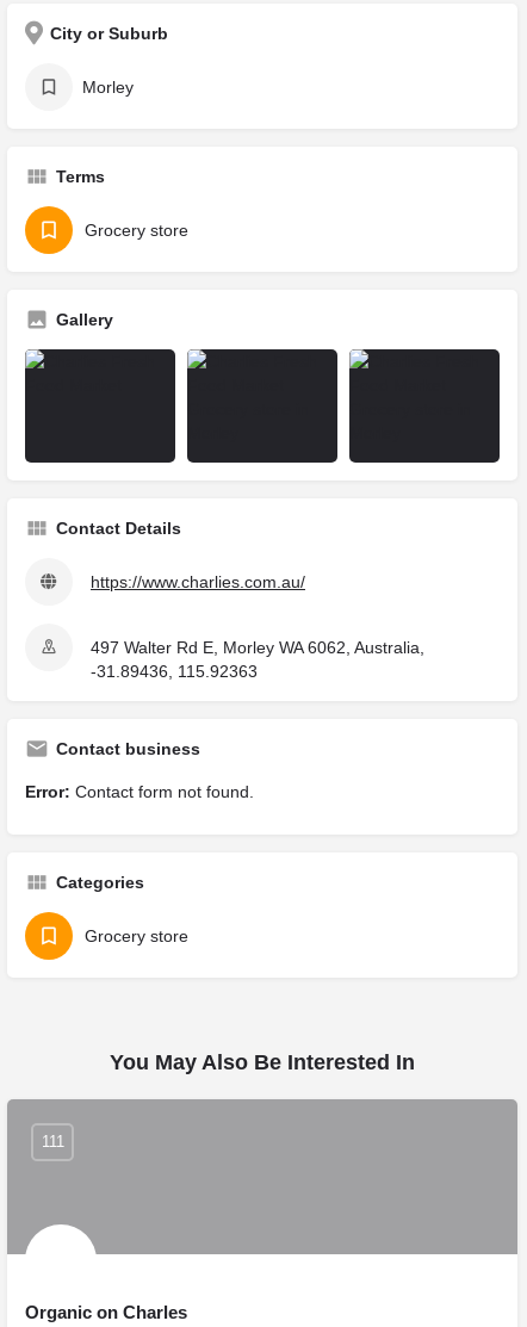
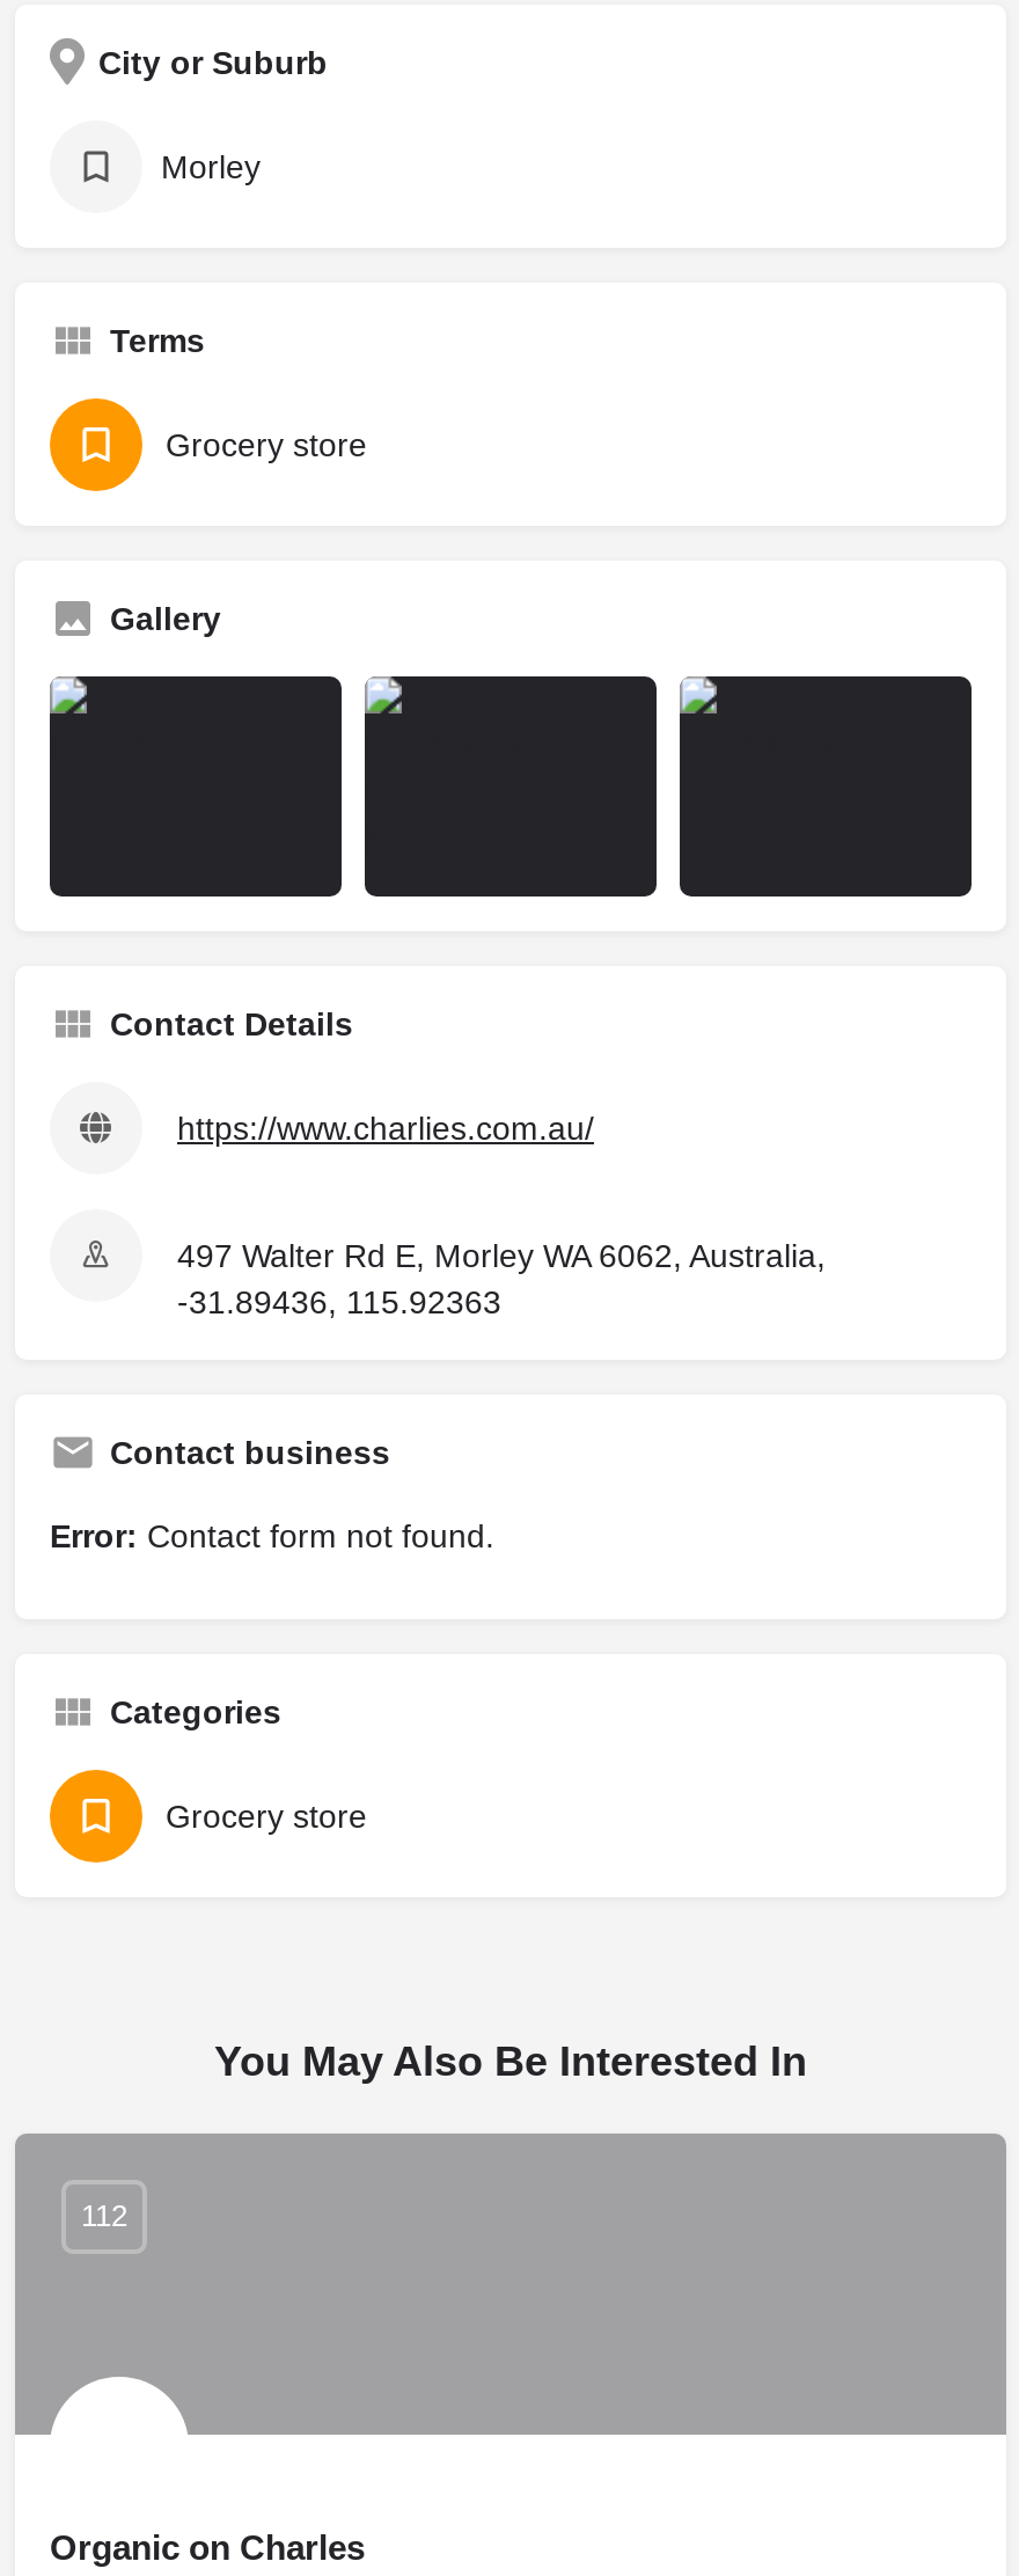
- 111
+ 112
